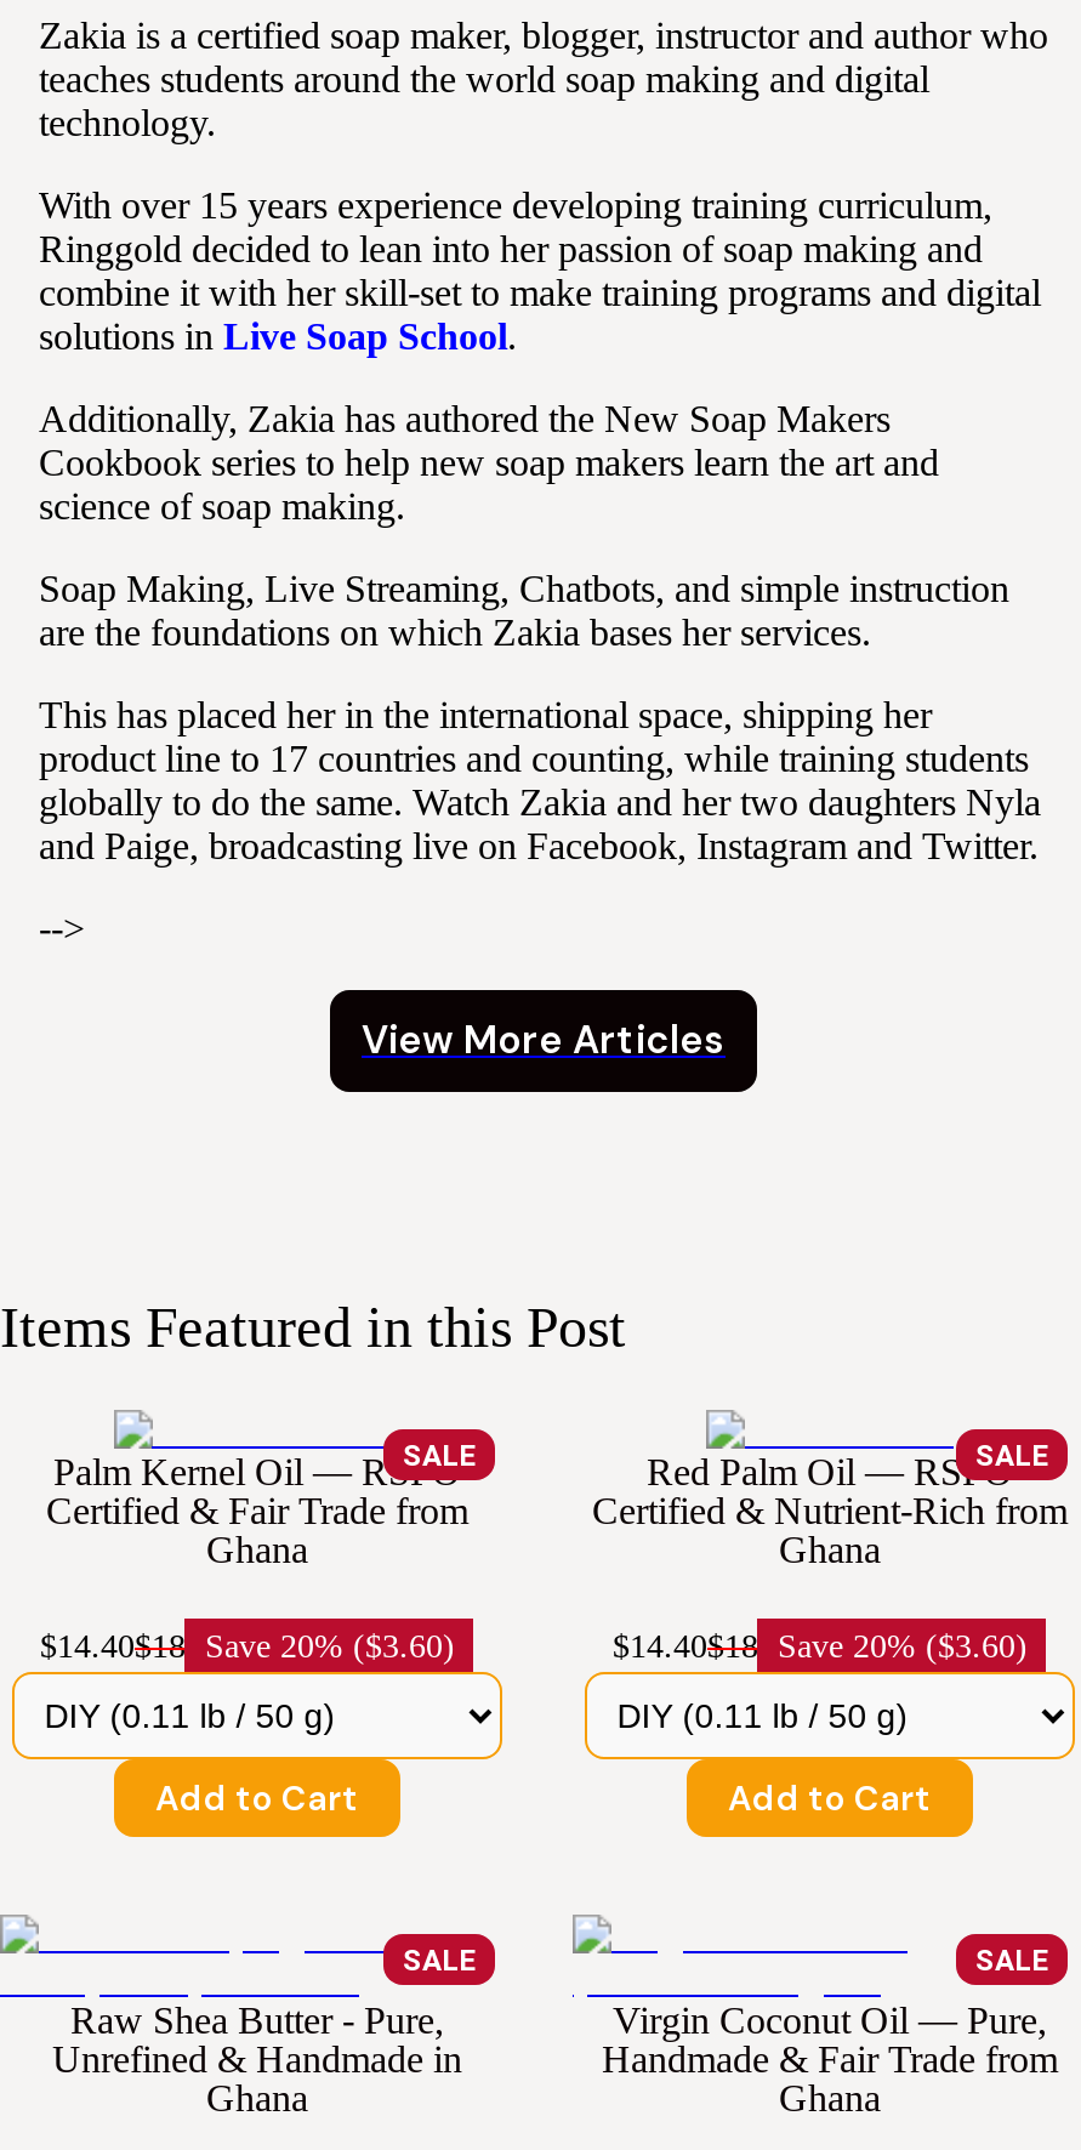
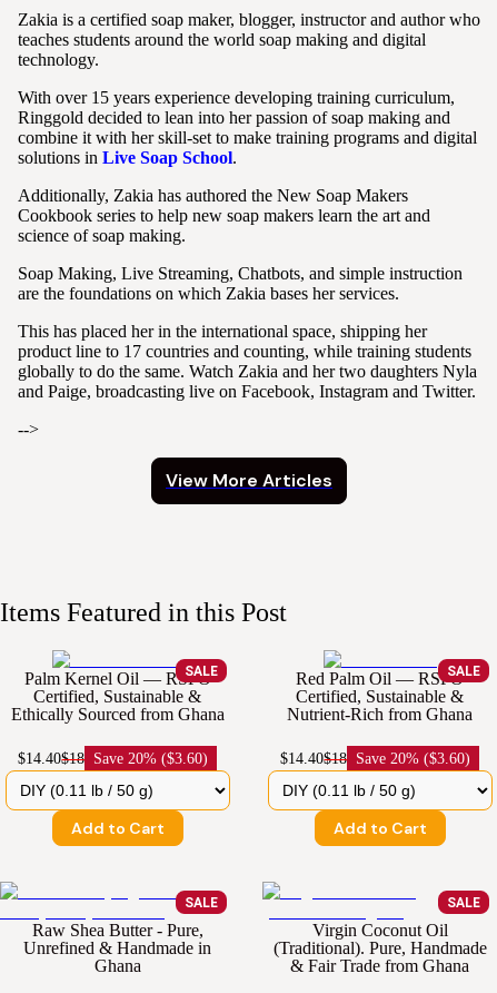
- Certified & Fair Trade from
- Ghana
+ Certified, Sustainable &
+ Ethically Sourced from Ghana

- Certified & Nutrient-Rich from
- Ghana
+ Certified, Sustainable &
+ Nutrient-Rich from Ghana

- Virgin Coconut Oil — Pure,
- Handmade & Fair Trade from
- Ghana
+ Virgin Coconut Oil
+ (Traditional). Pure, Handmade
+ & Fair Trade from Ghana
